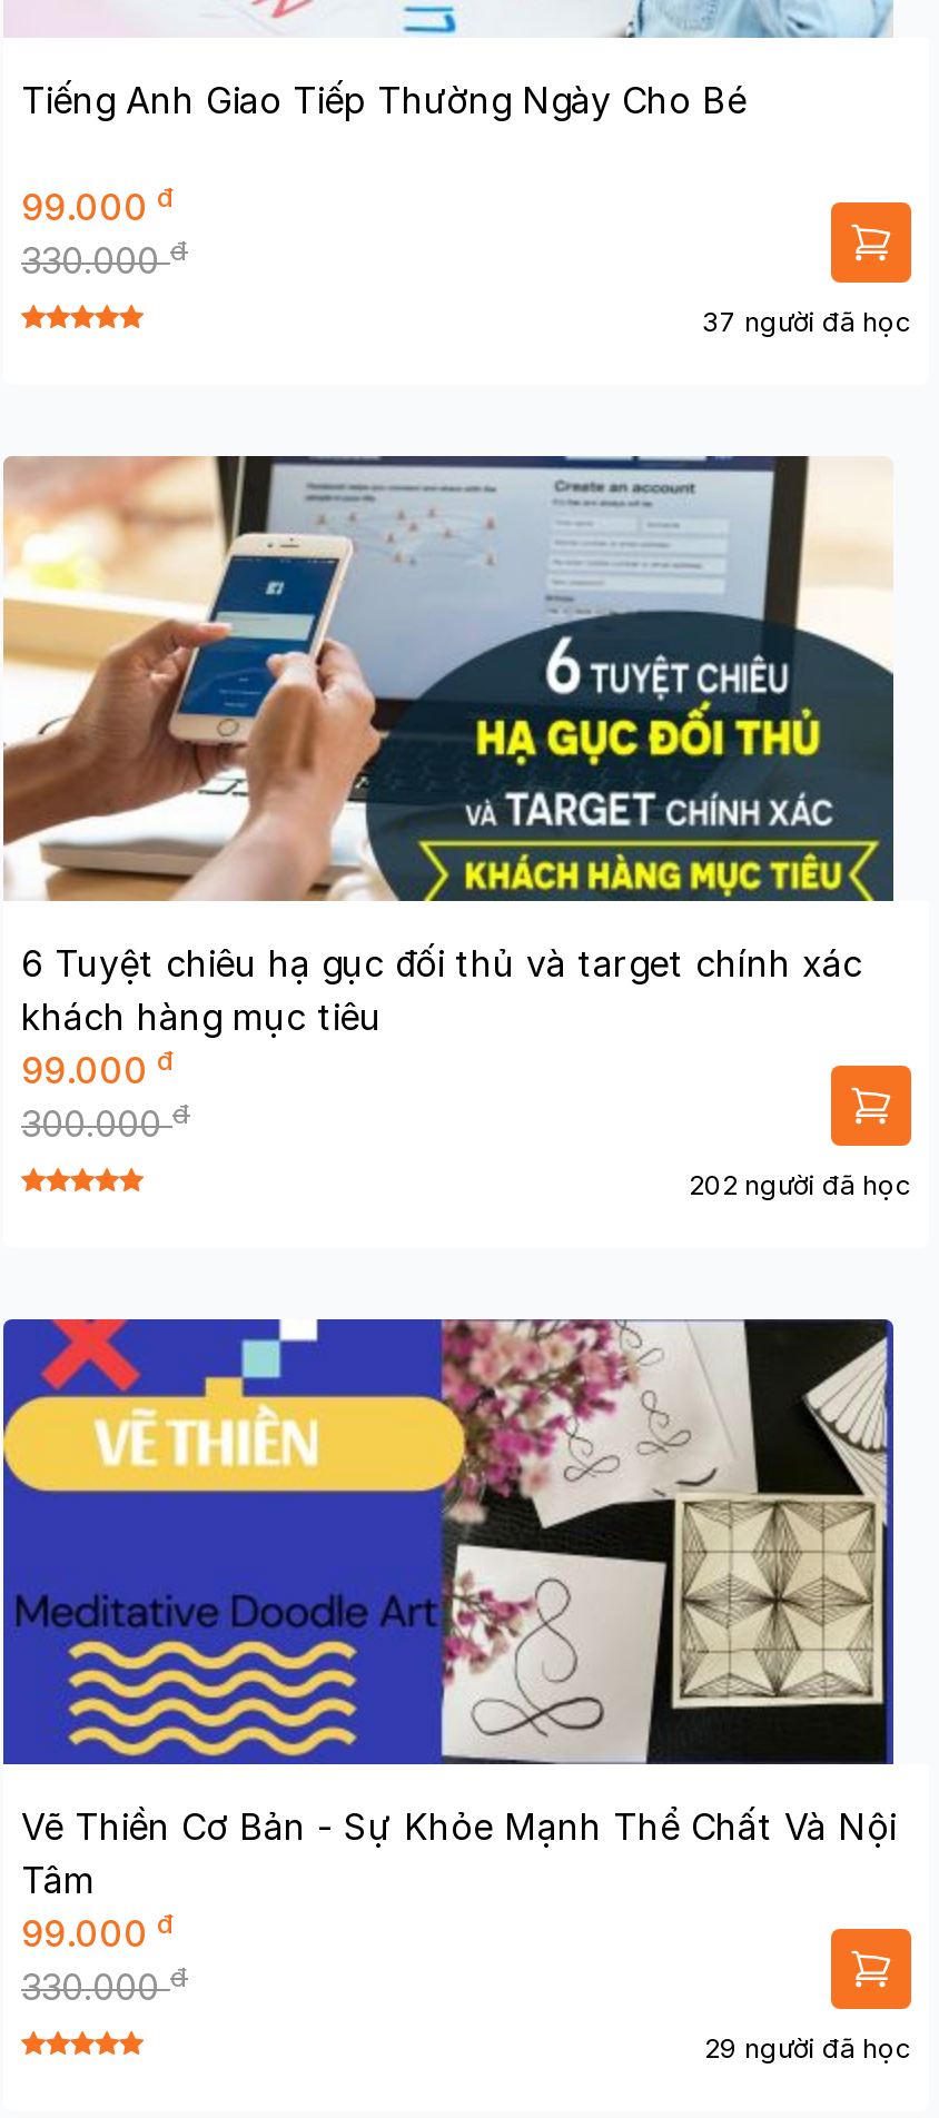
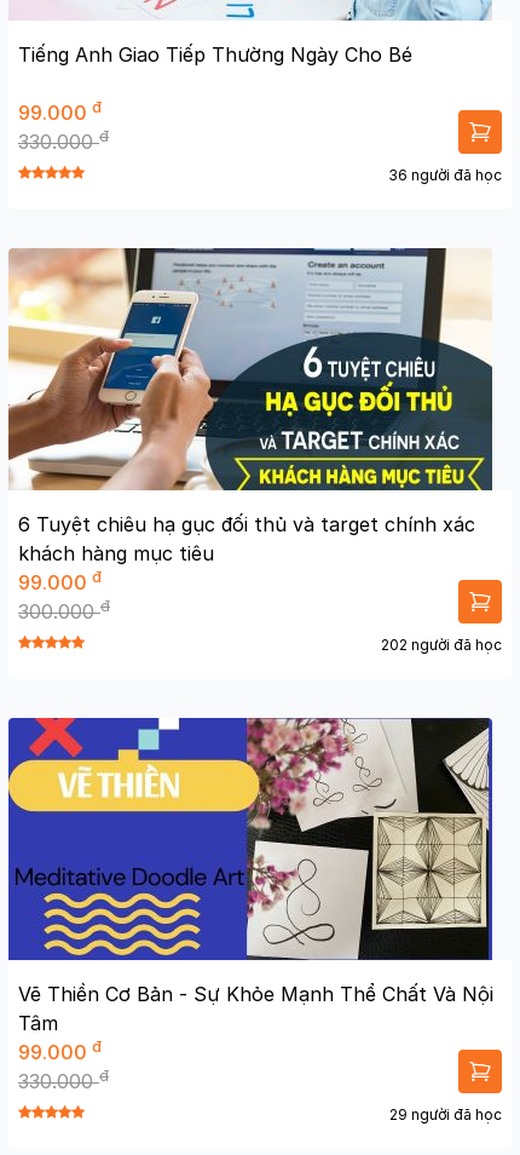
- 37 người đã học
+ 36 người đã học
